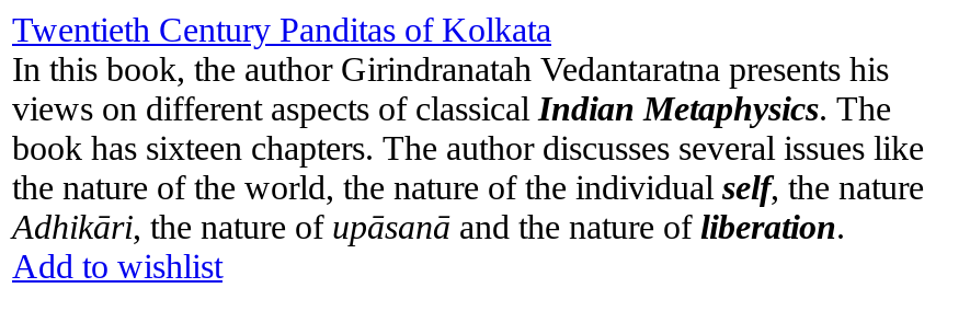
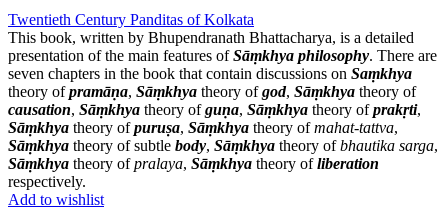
- In this book, the author Girindranatah Vedantaratna presents his
- views on different aspects of classical Indian Metaphysics. The
- book has sixteen chapters. The author discusses several issues like
- the nature of the world, the nature of the individual self, the nature
- Adhikāri, the nature ofupāsanā and the nature of liberation.
+ This book, written by Bhupendranath Bhattacharya, is a detailed
+ presentation of the main features of Sāṃkhya philosophy. There are
+ seven chapters in the book that contain discussions on Saṃkhya
+ theory of pramāṇa, Sāṃkhya theory of god, Sāṃkhya theory of
+ causation, Sāṃkhya theory of guṇa, Sāṃkhya theory of prakṛti,
+ Sāṃkhya theory of puruṣa, Sāṃkhya theory of mahat-tattva,
+ Sāṃkhya theory of subtle body, Sāṃkhya theory of bhautika sarga,
+ Sāṃkhya theory of pralaya, Sāṃkhya theory of liberation
+ respectively.
